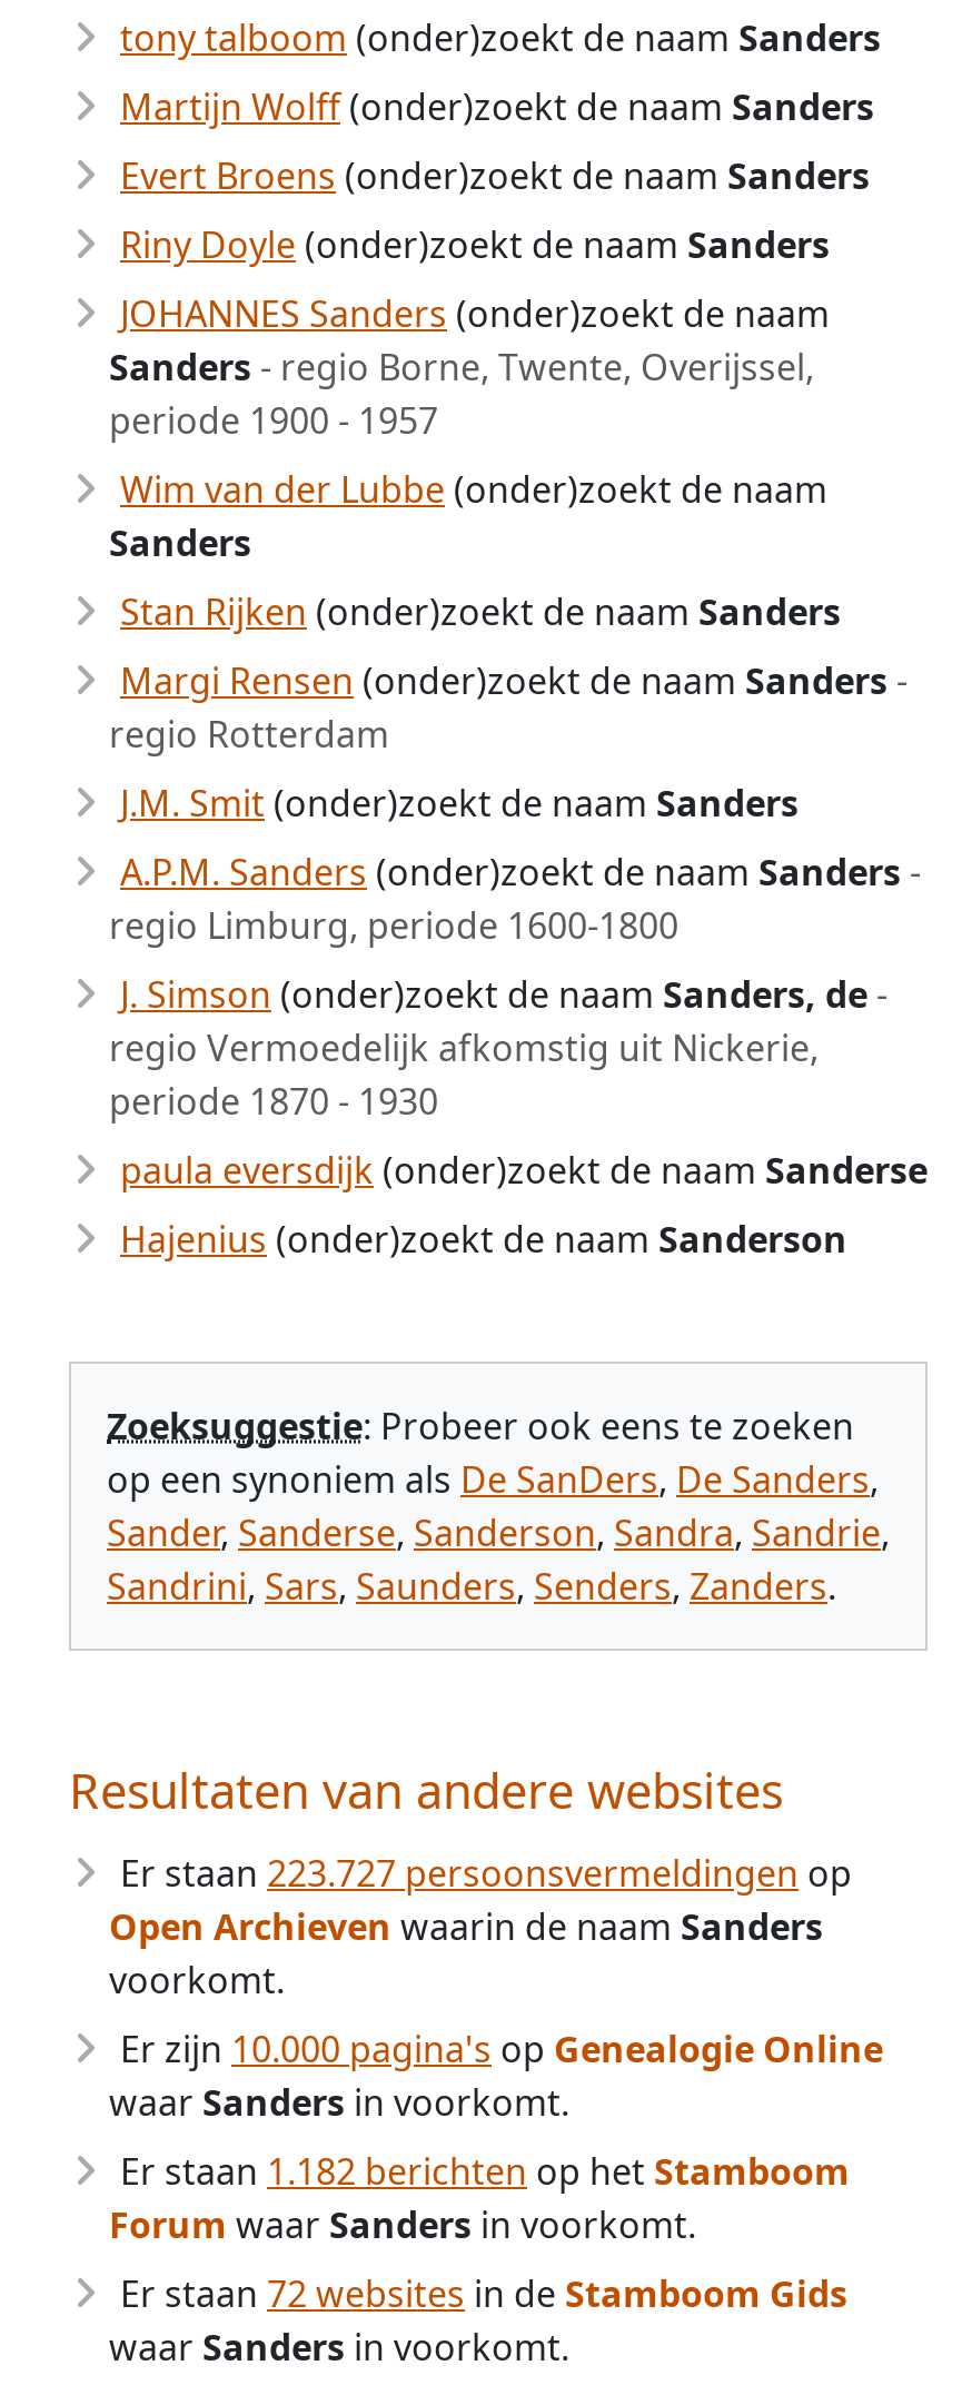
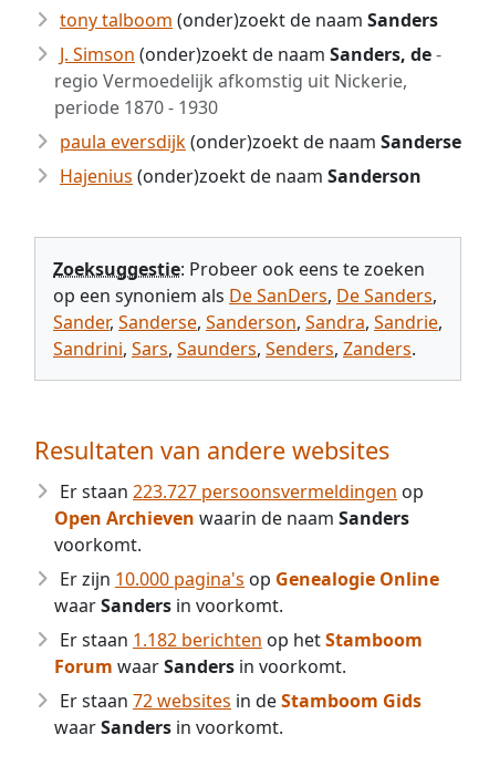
- Martijn Wolff (onder)zoekt de naam Sanders
- Evert Broens (onder)zoekt de naam Sanders
- Riny Doyle (onder)zoekt de naam Sanders
- JOHANNES Sanders (onder)zoekt de naam
- Sanders - regio Borne, Twente, Overijssel,
- periode 1900 - 1957
- Wim van der Lubbe (onder)zoekt de naam
- Sanders
- Stan Rijken (onder)zoekt de naam Sanders
- Margi Rensen (onder)zoekt de naam Sanders -
- regio Rotterdam
- J.M. Smit (onder)zoekt de naam Sanders
- A.P.M. Sanders (onder)zoekt de naam Sanders -
- regio Limburg, periode 1600-1800
